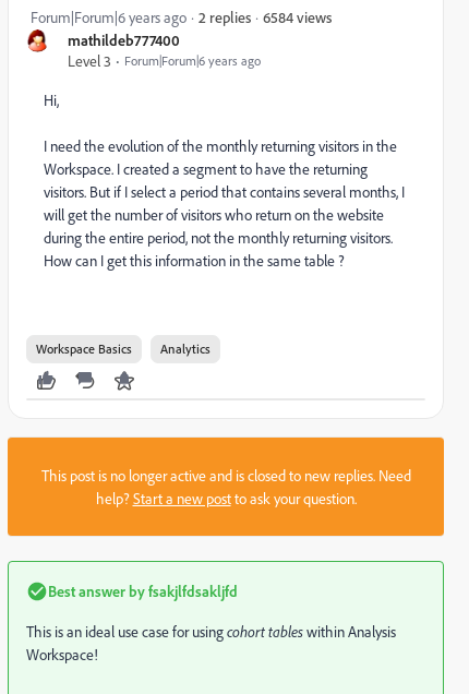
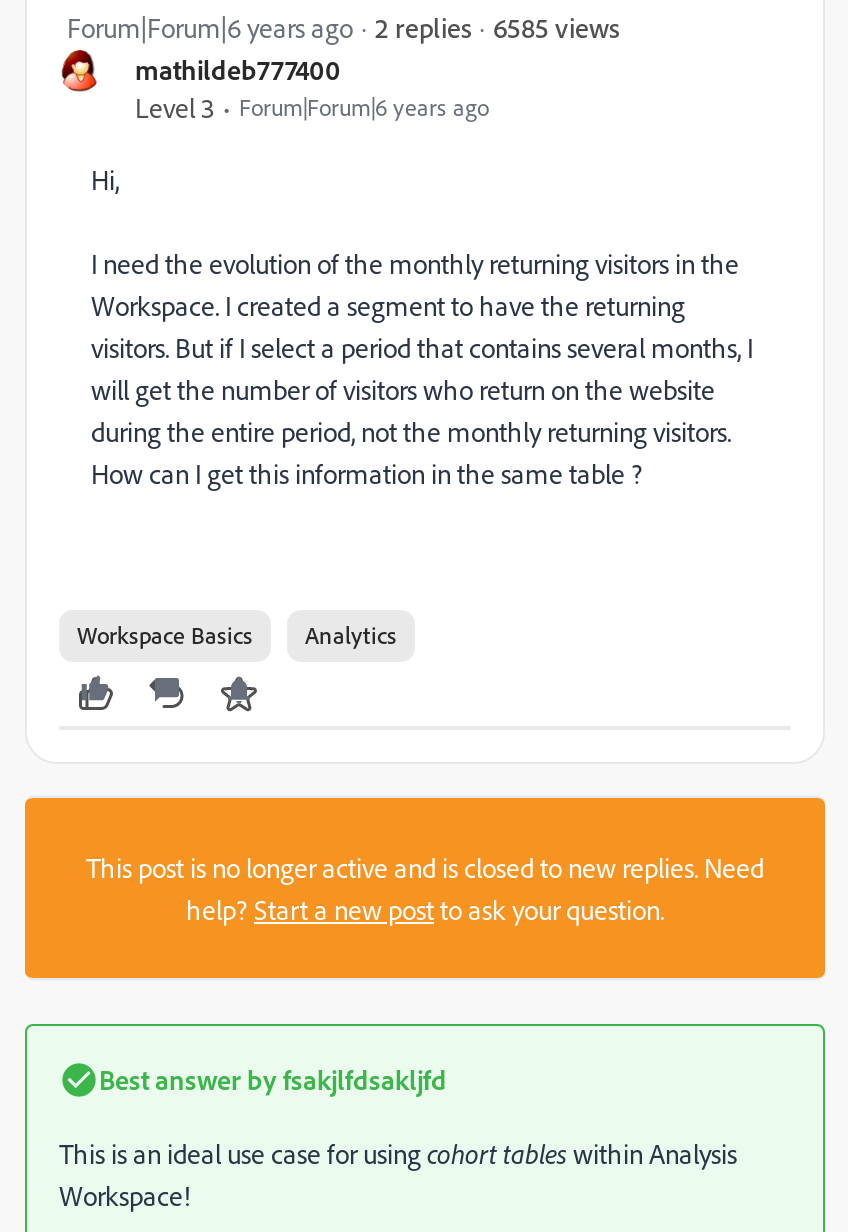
- 6584 views
+ 6585 views
